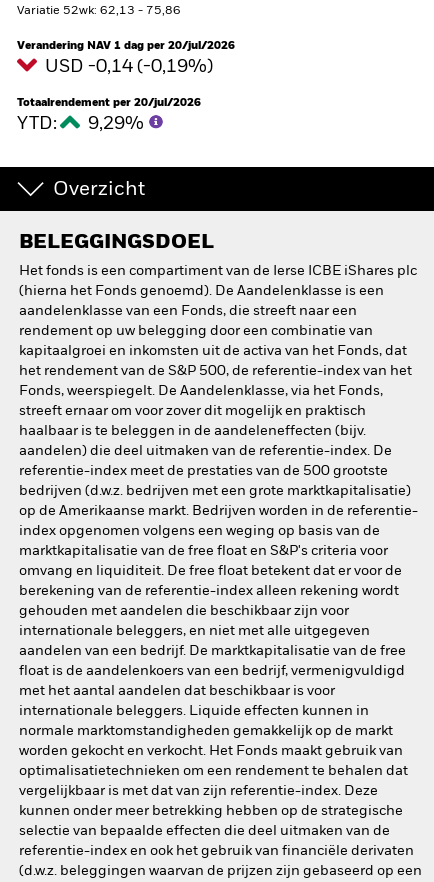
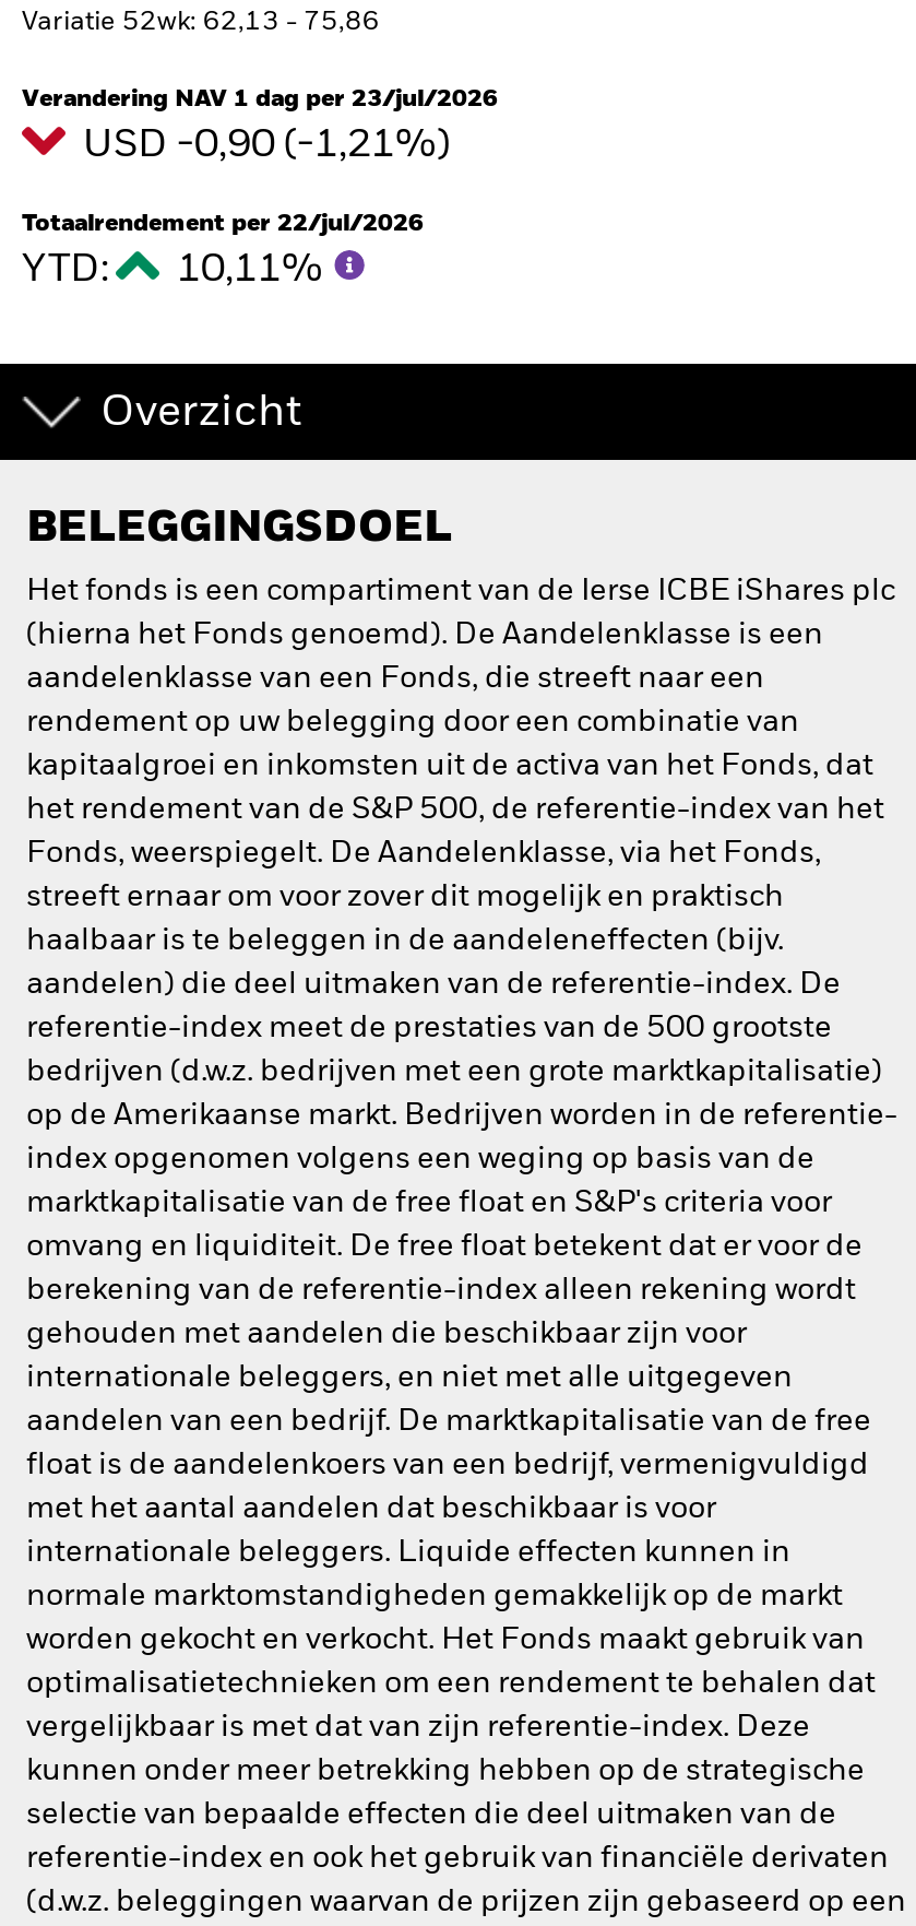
- Verandering NAV 1 dag per 20/jul/2026
+ Verandering NAV 1 dag per 23/jul/2026

- USD -0,14 (-0,19%)
+ USD -0,90 (-1,21%)

- Totaalrendement per 20/jul/2026
+ Totaalrendement per 22/jul/2026

- YTD: 9,29%
+ YTD: 10,11%
